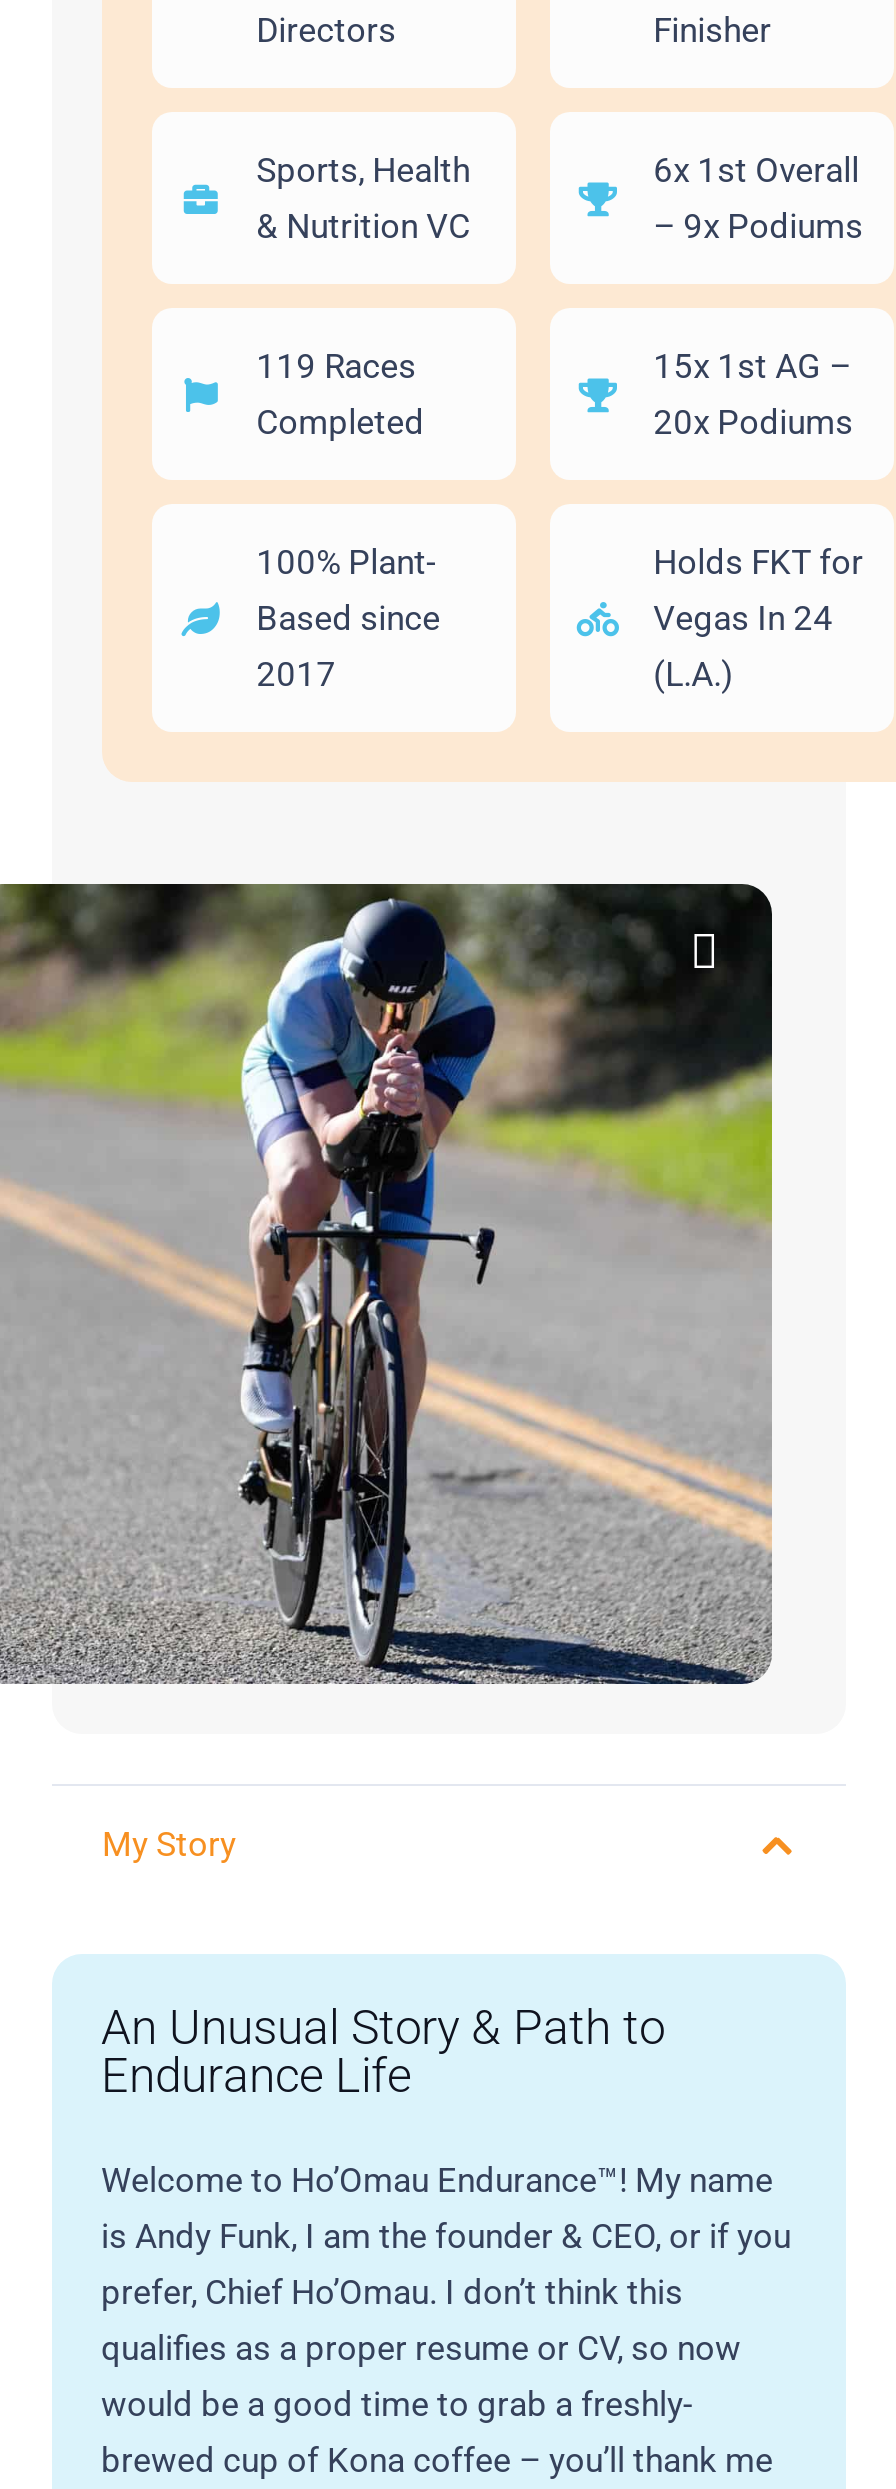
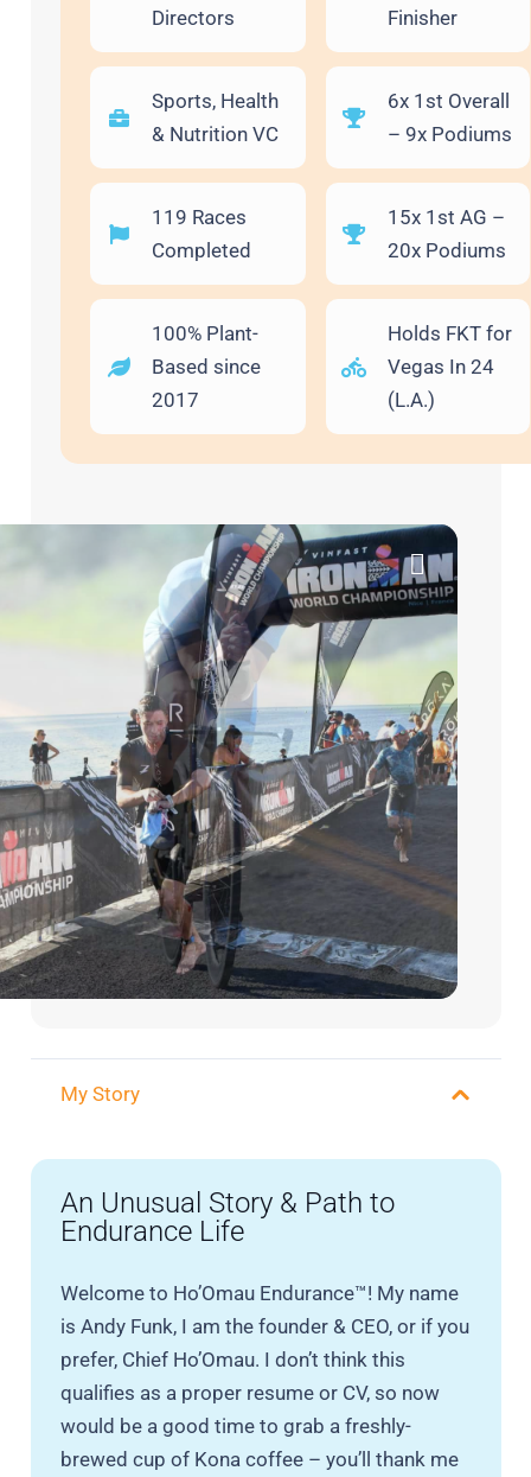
- [image]
+ [image]
